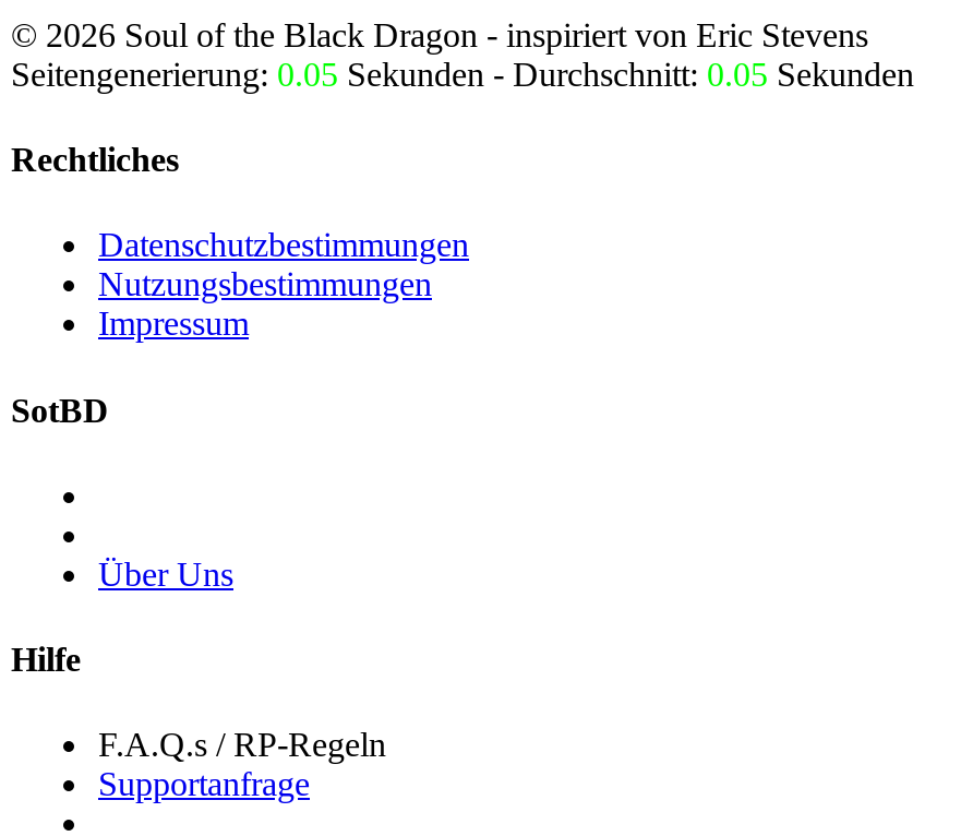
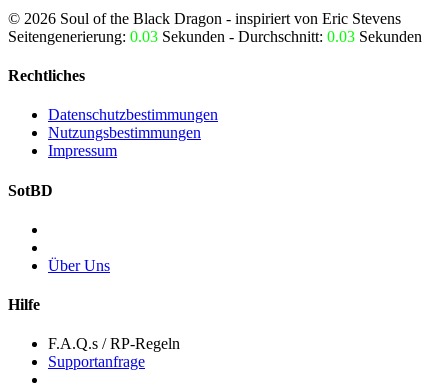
- Seitengenerierung: 0.05 Sekunden - Durchschnitt: 0.05 Sekunden
+ Seitengenerierung: 0.03 Sekunden - Durchschnitt: 0.03 Sekunden
